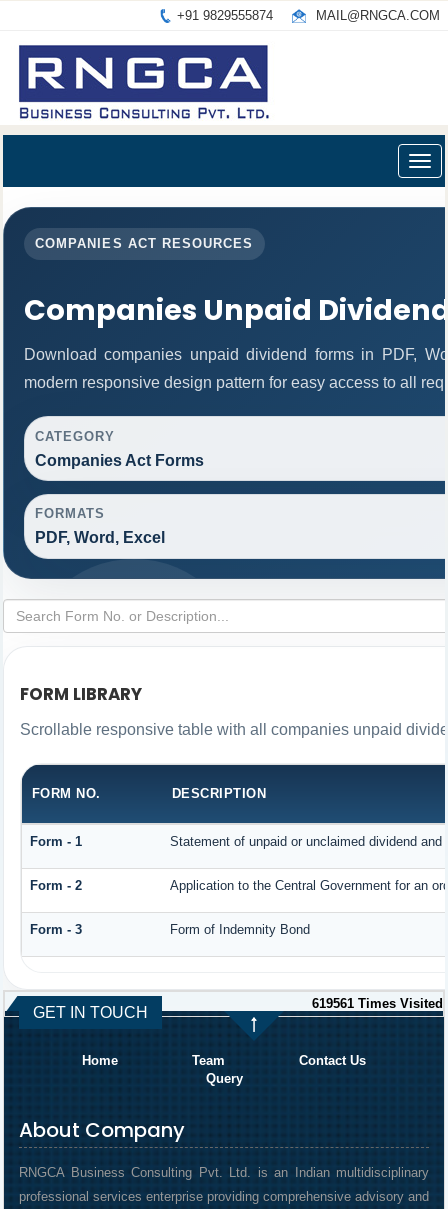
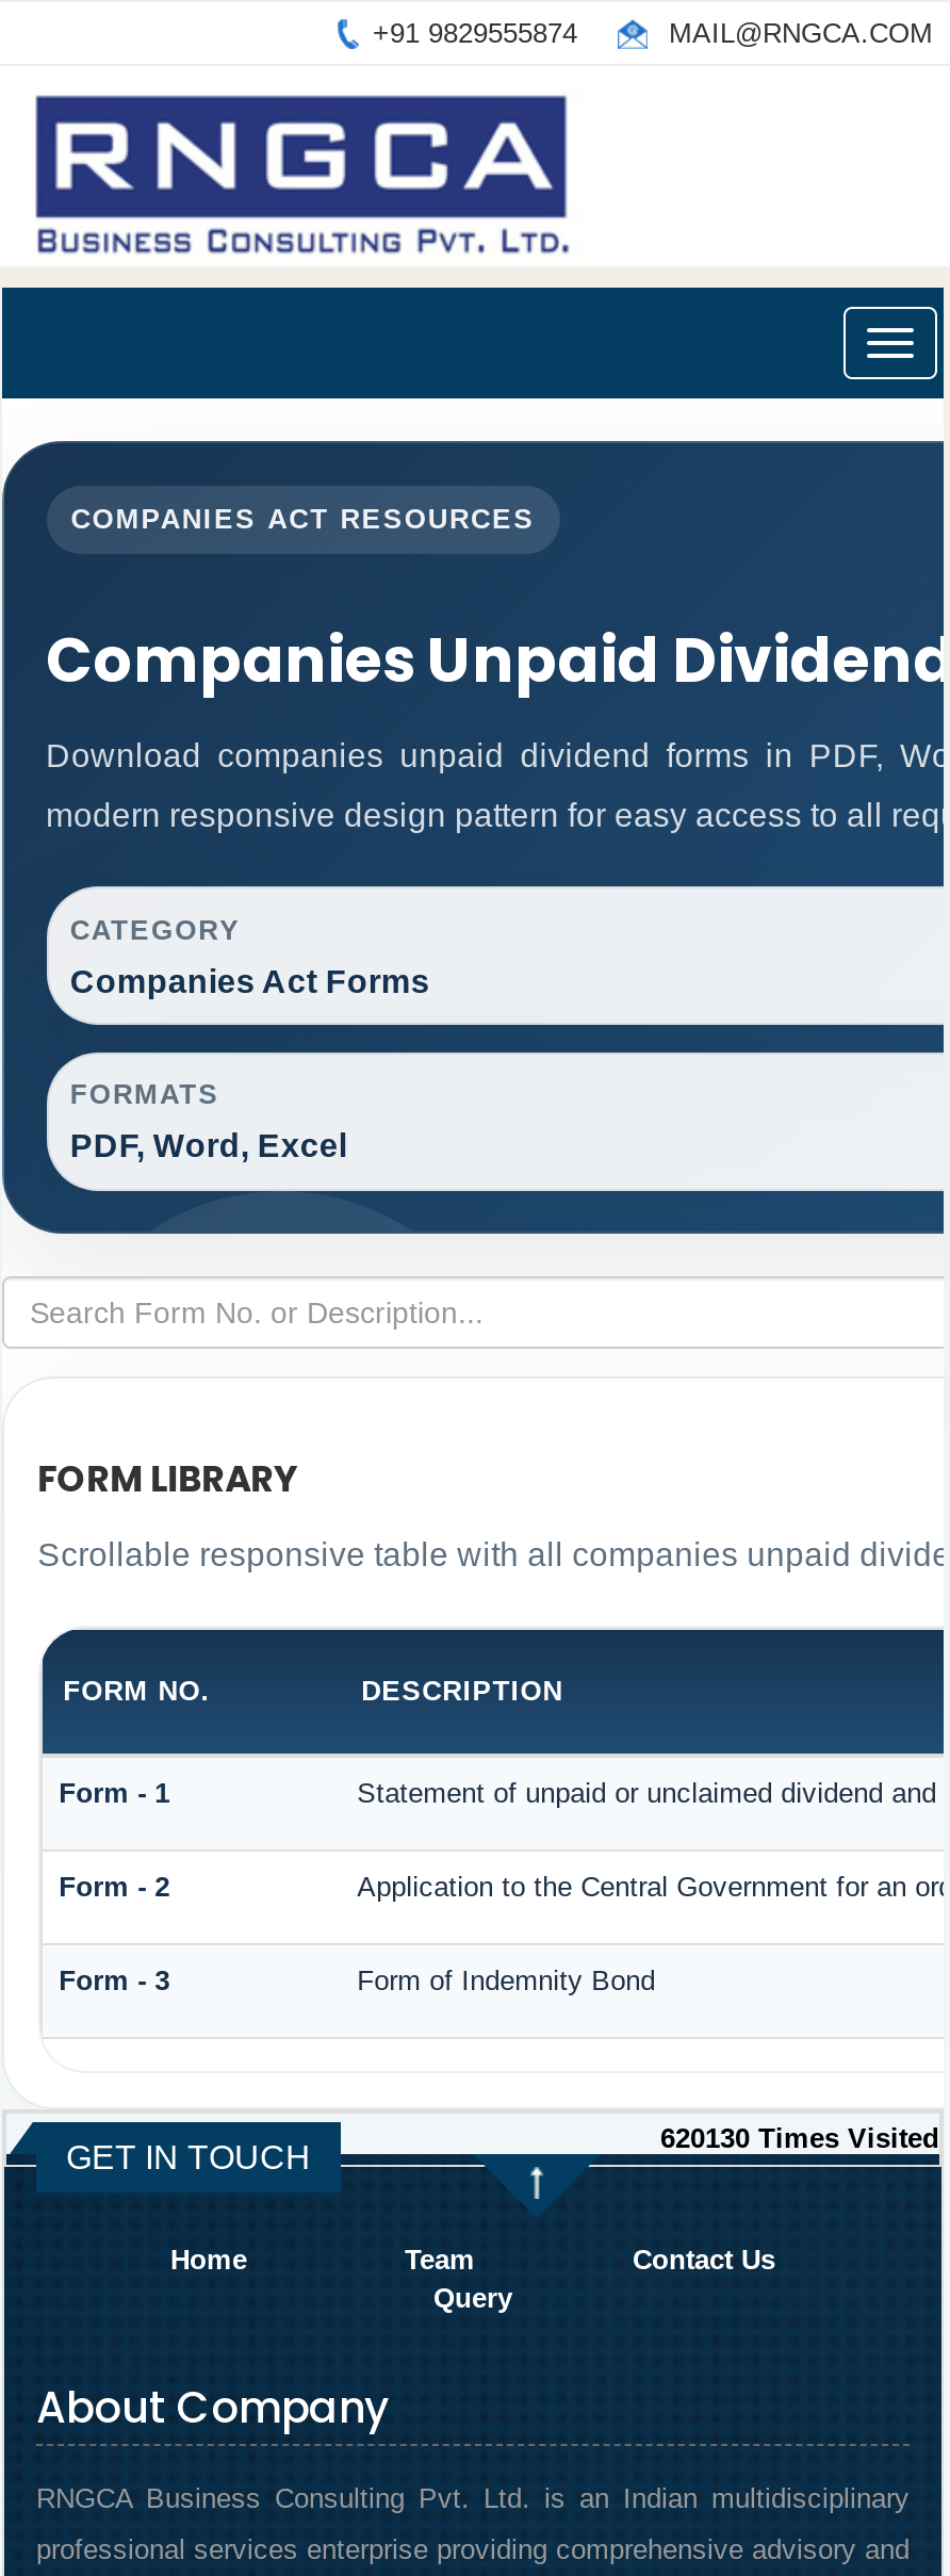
- 619561 Times Visited
+ 620130 Times Visited
